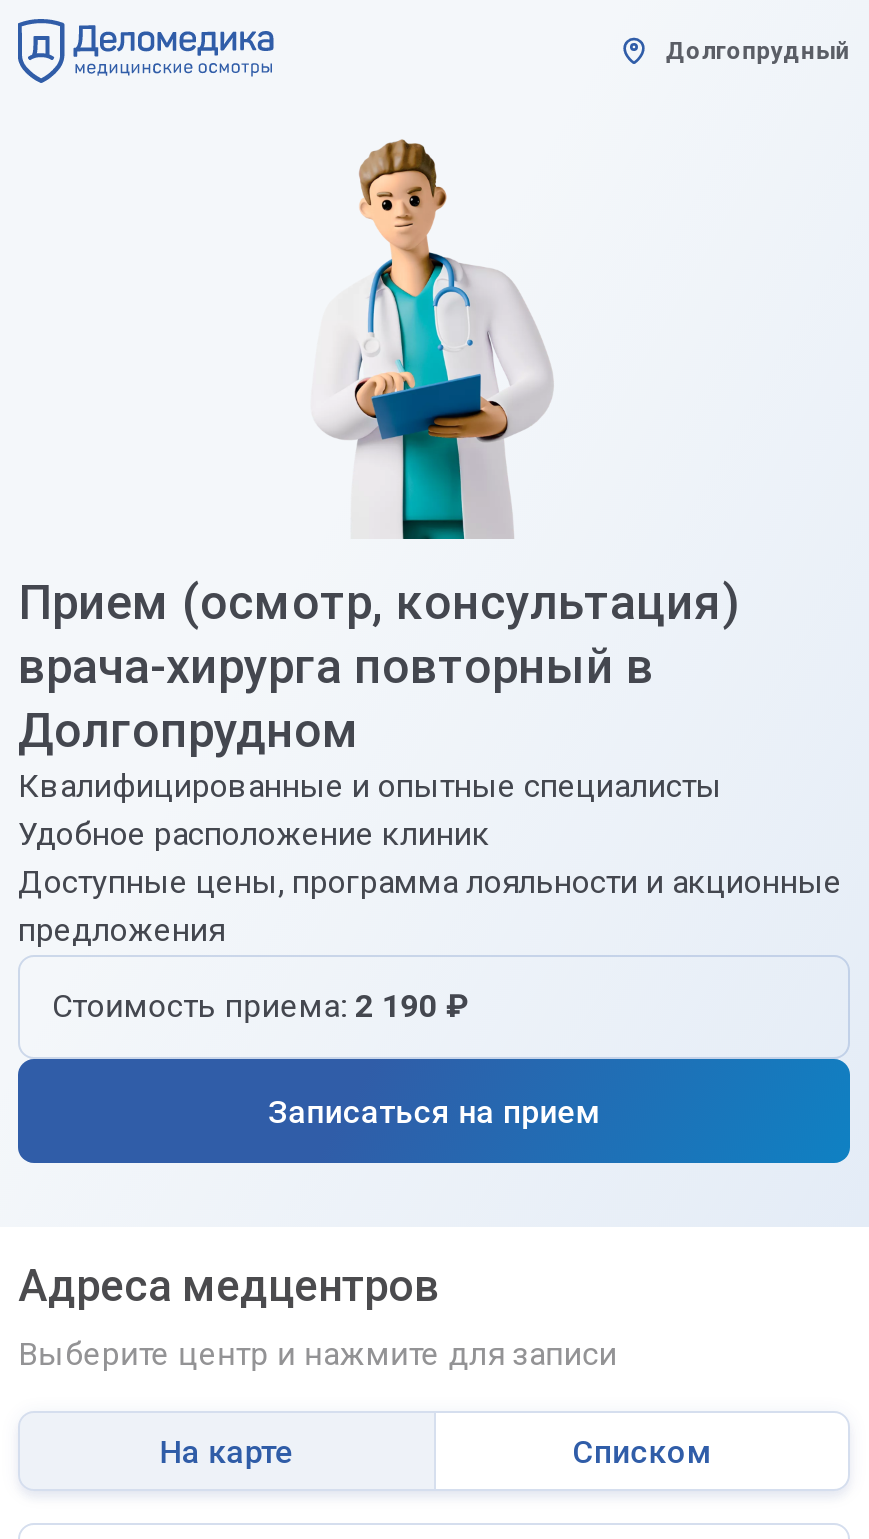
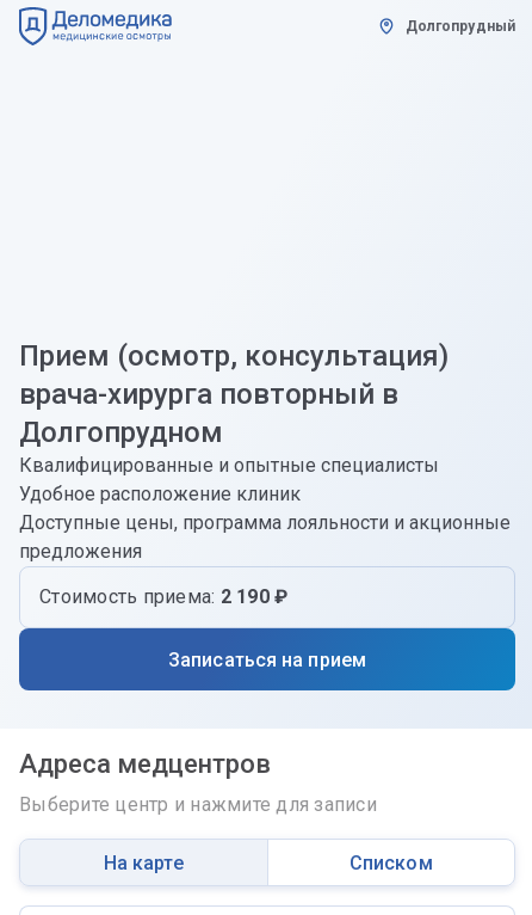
- [image]
